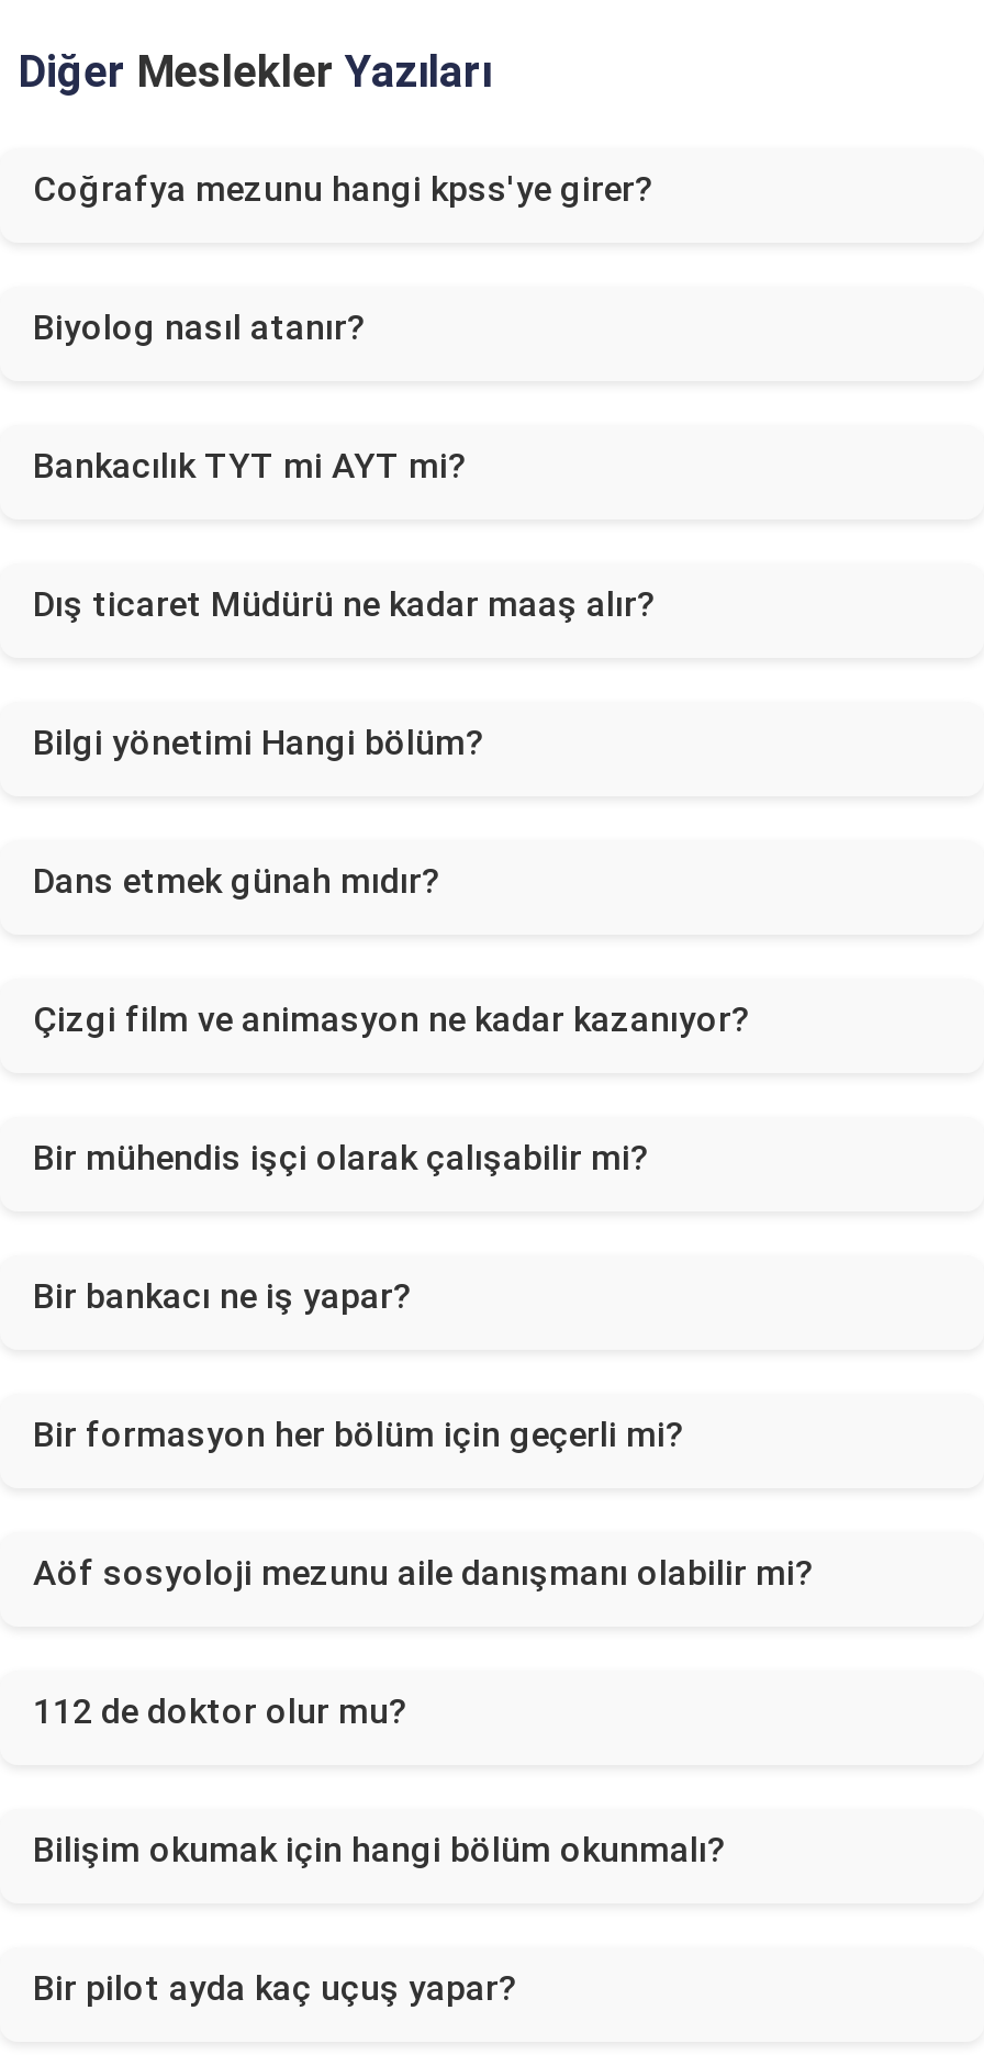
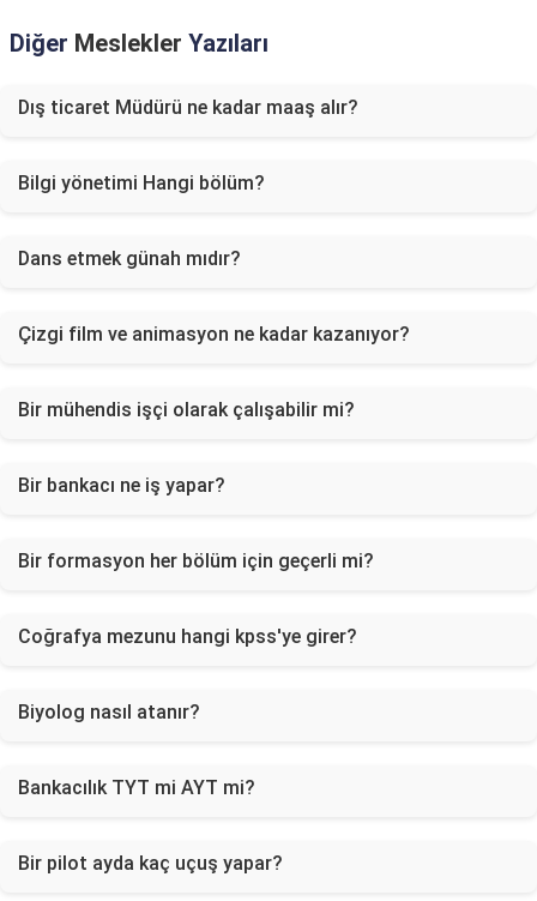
moved down: Coğrafya mezunu hangi kpss'ye girer?

moved down: Biyolog nasıl atanır?

moved down: Bankacılık TYT mi AYT mi?

- Aöf sosyoloji mezunu aile danışmanı olabilir mi?

- 112 de doktor olur mu?

- Bilişim okumak için hangi bölüm okunmalı?
